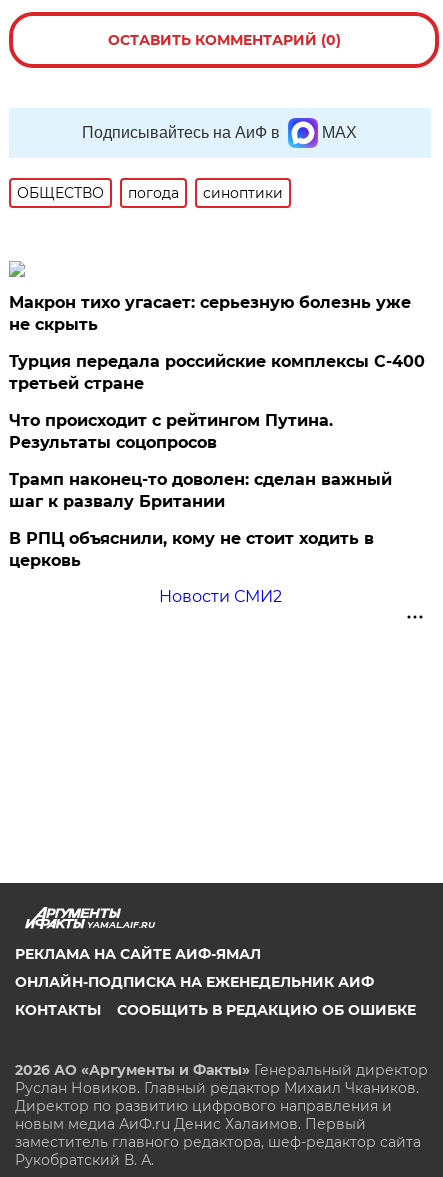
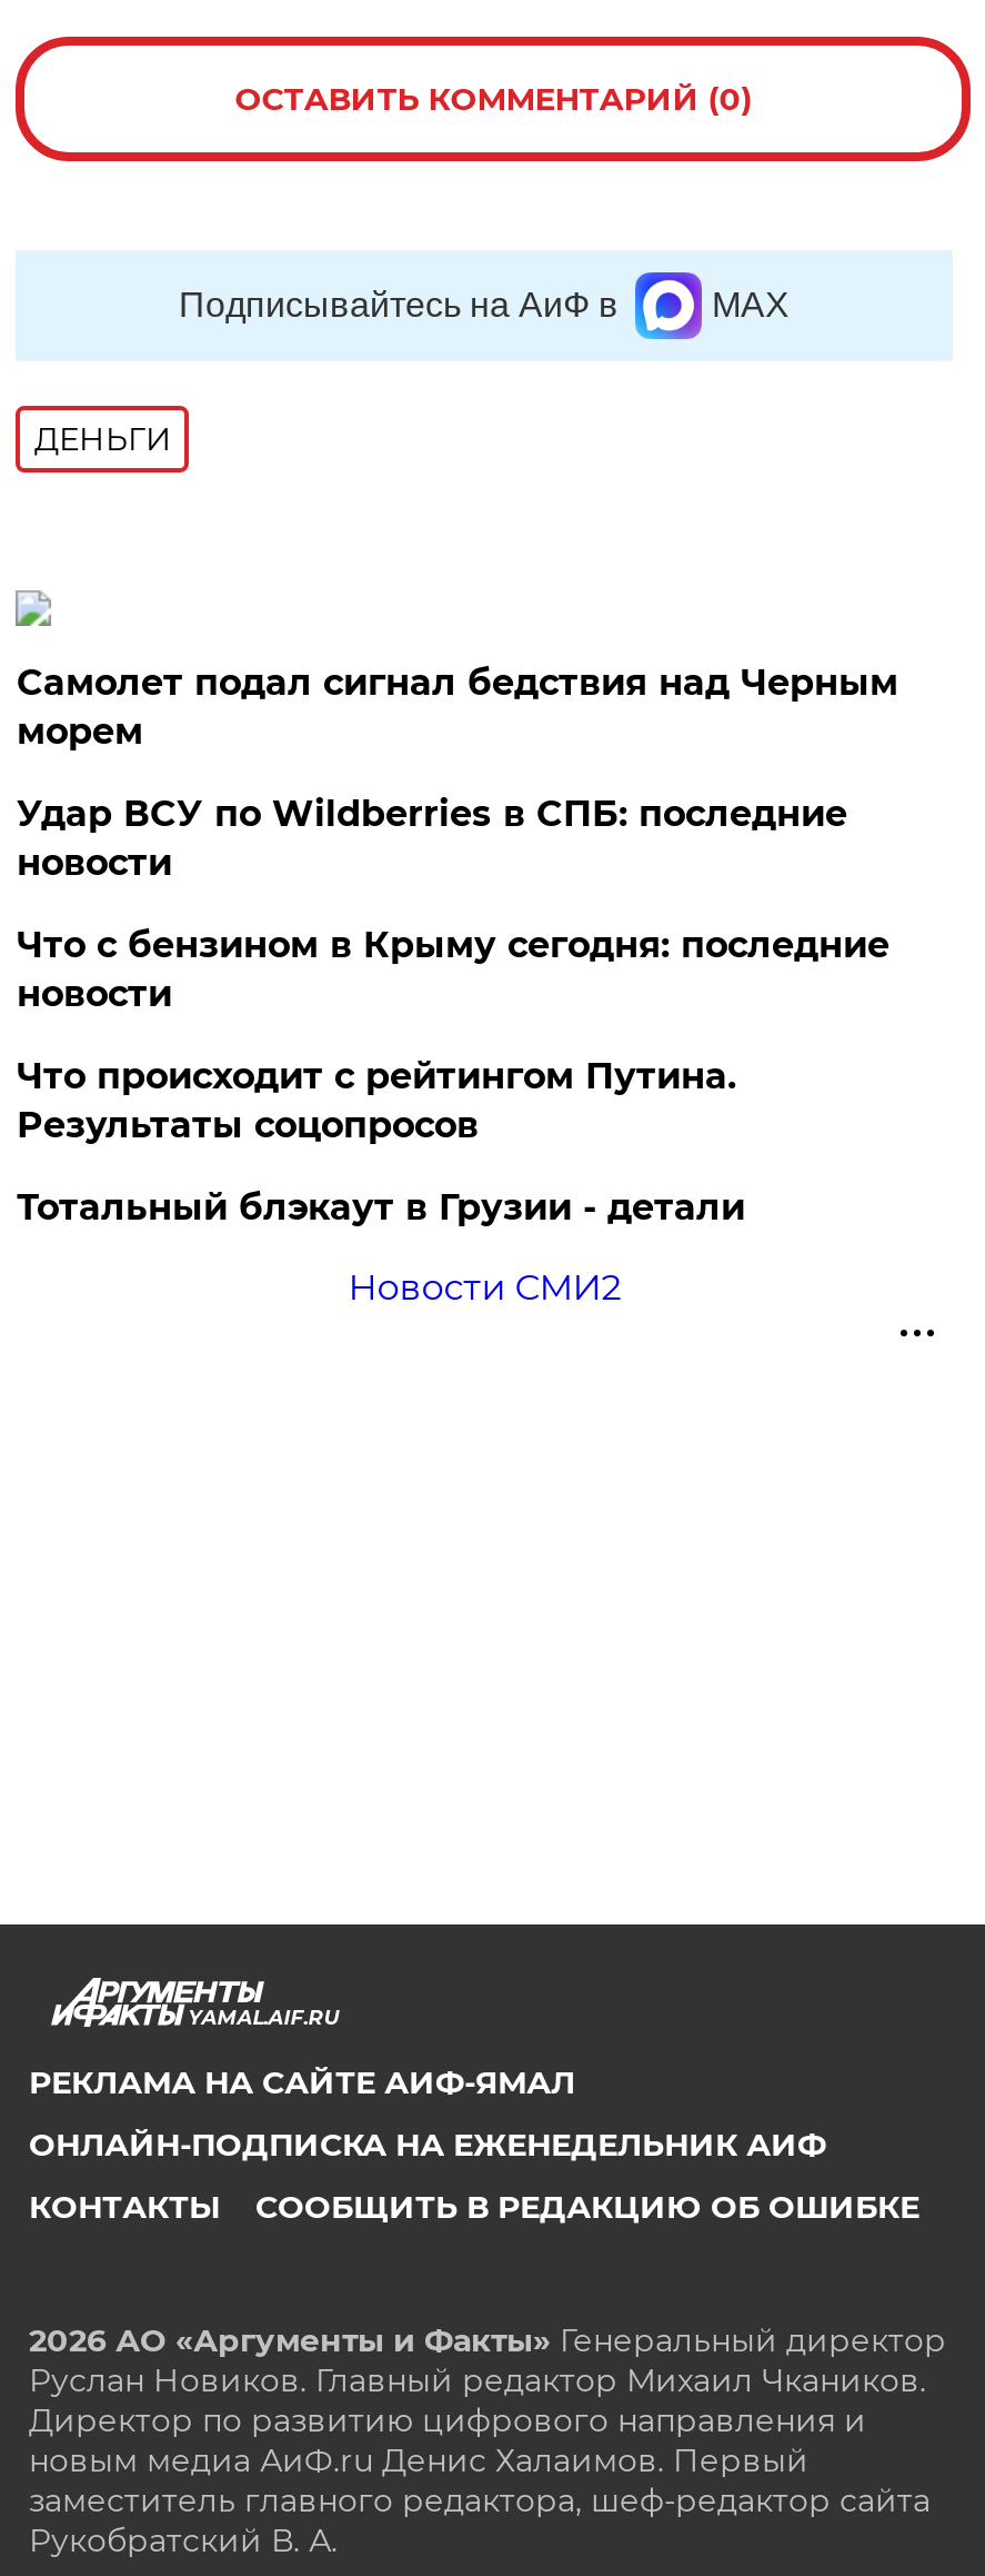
- ОБЩЕСТВО
- погода
- синоптики
+ ДЕНЬГИ

- Макрон тихо угасает: серьезную болезнь уже
- не скрыть
- Турция передала российские комплексы С-400
- третьей стране
+ Самолет подал сигнал бедствия над Черным
+ морем
+ Удар ВСУ по Wildberries в СПБ: последние
+ новости
+ Что с бензином в Крыму сегодня: последние
+ новости

moved down: Что происходит с рейтингом Путина. | Результаты соцопросов

- Трамп наконец-то доволен: сделан важный
- шаг к развалу Британии
- В РПЦ объяснили, кому не стоит ходить в
- церковь
+ Тотальный блэкаут в Грузии - детали
